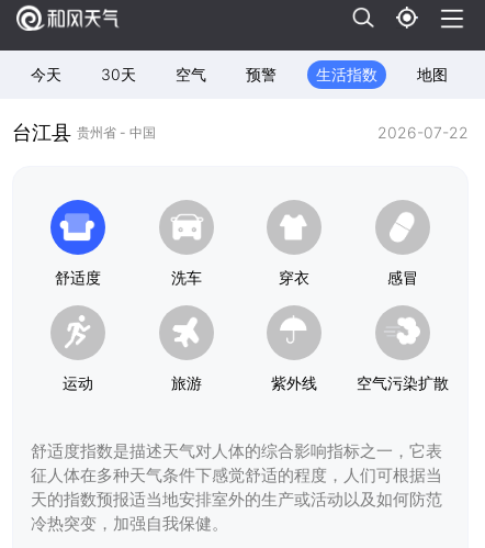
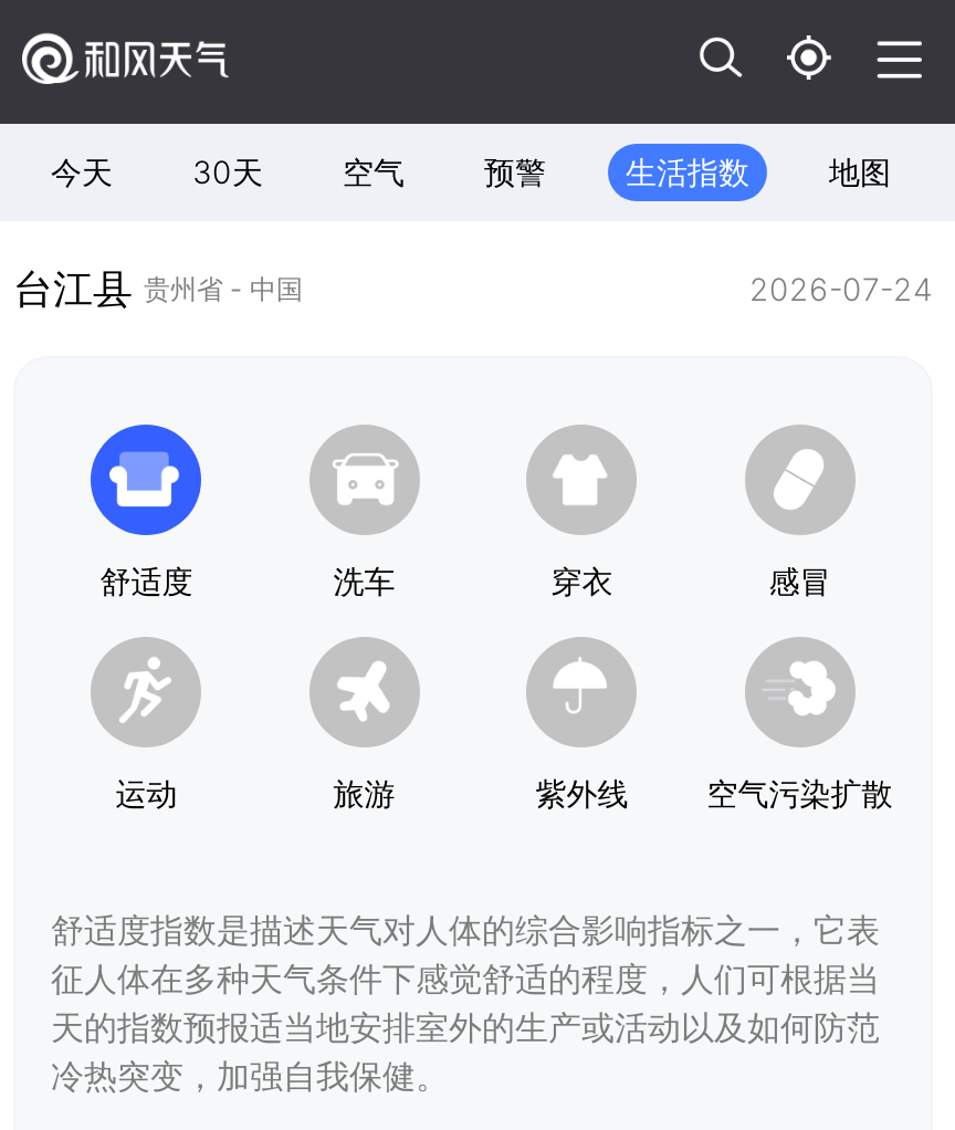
- 2026-07-22
+ 2026-07-24
